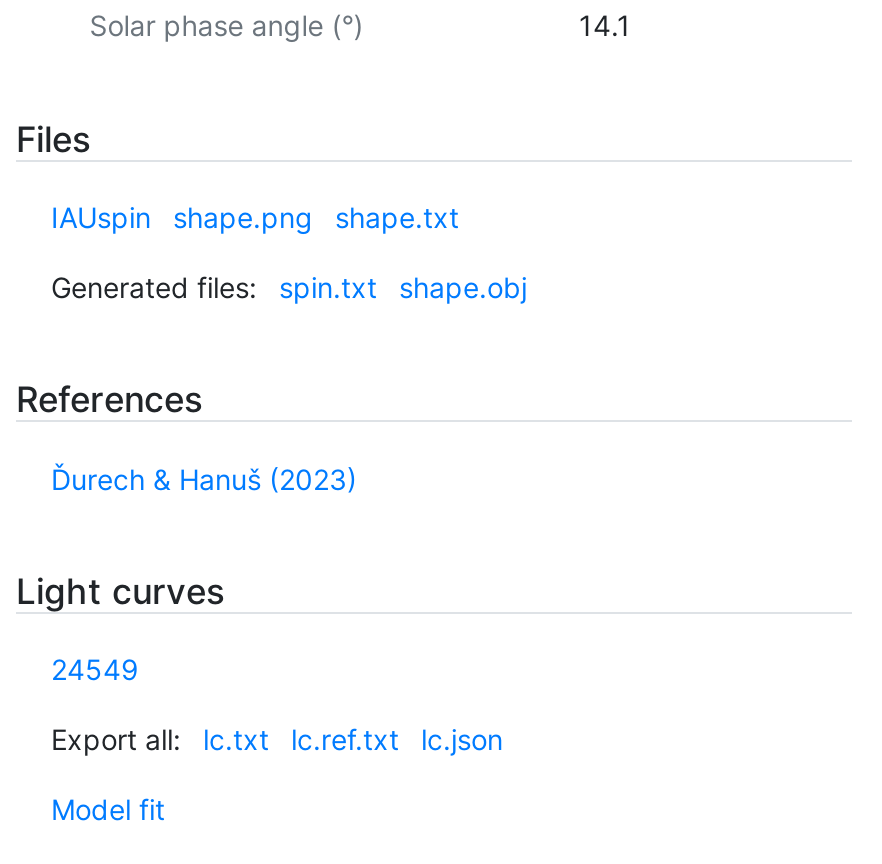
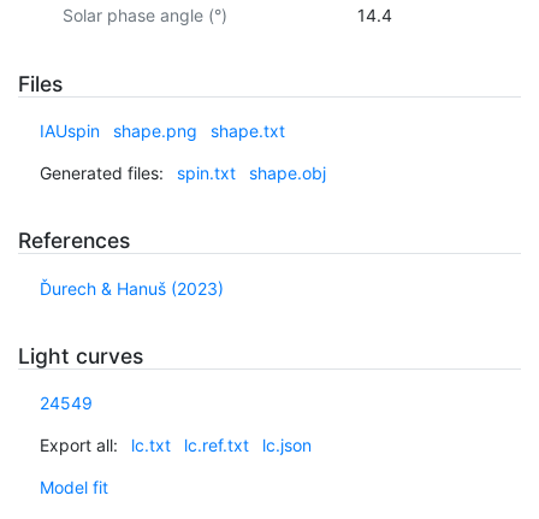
- 14.1
+ 14.4
